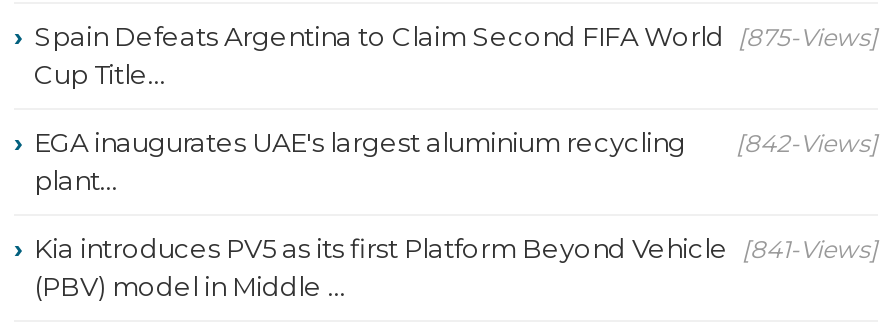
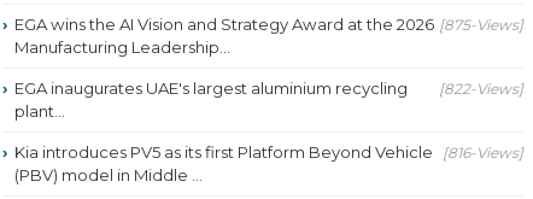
- Spain Defeats Argentina to Claim Second FIFA World
- Cup Title...
+ EGA wins the AI Vision and Strategy Award at the 2026
+ Manufacturing Leadership...

- EGA inaugurates UAE's largest aluminium recycling [842-Views]
+ EGA inaugurates UAE's largest aluminium recycling [822-Views]

- Kia introduces PV5 as its first Platform Beyond Vehicle [841-Views]
+ Kia introduces PV5 as its first Platform Beyond Vehicle [816-Views]
